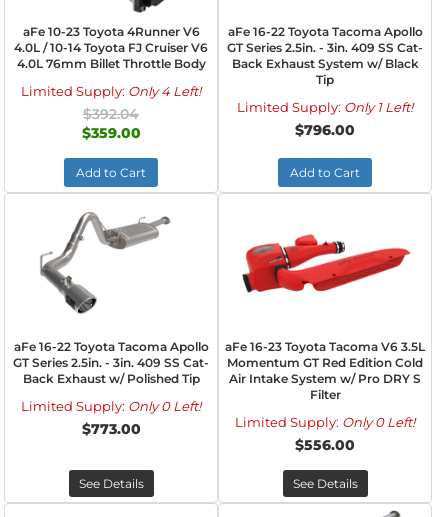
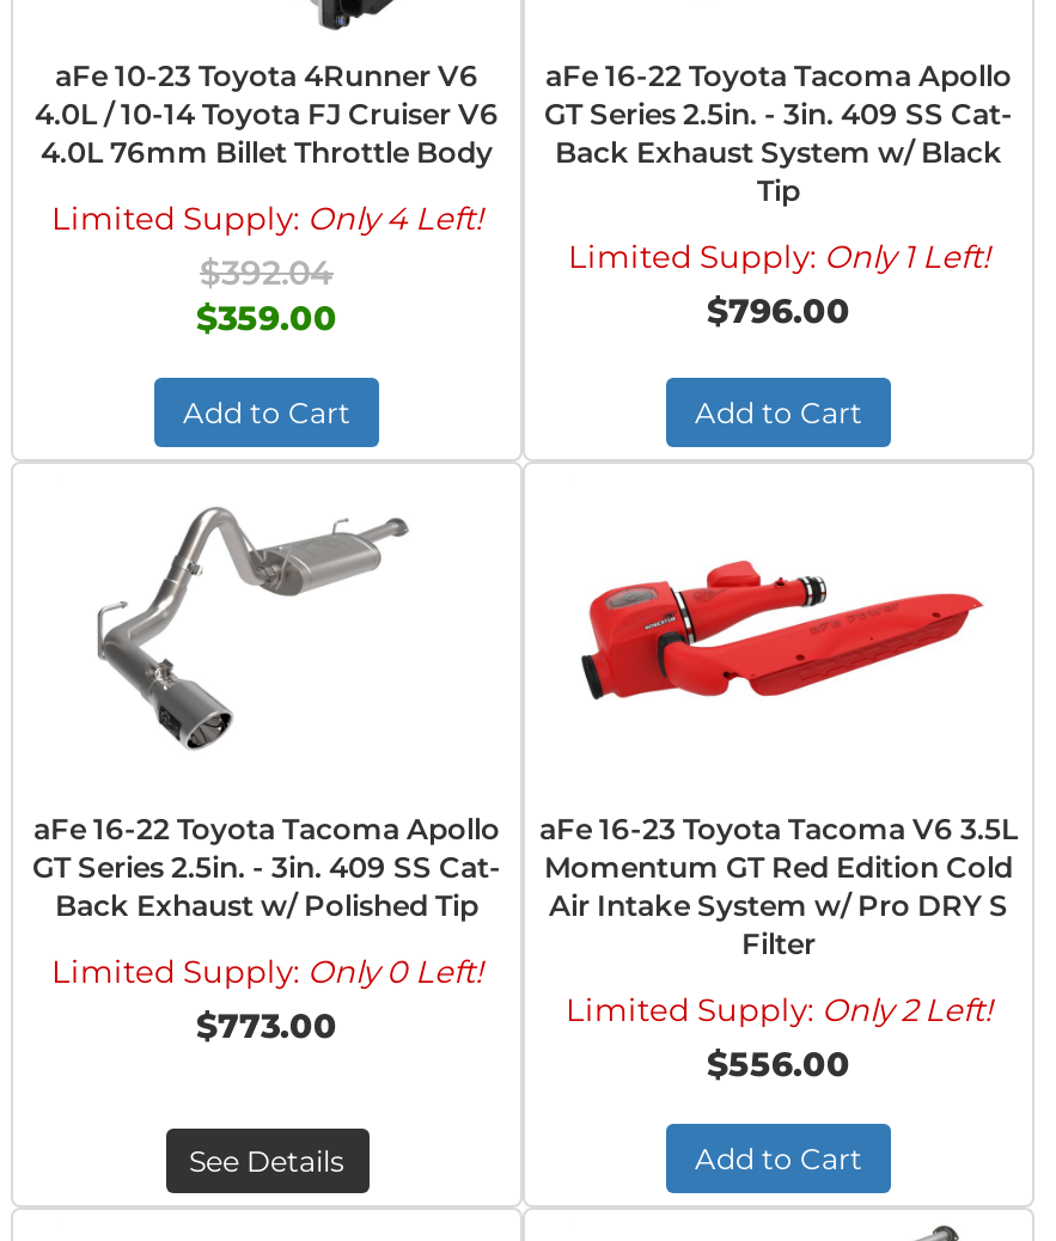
- Limited Supply: Only 0 Left!
+ Limited Supply: Only 2 Left!

- See Details
+ Add to Cart
